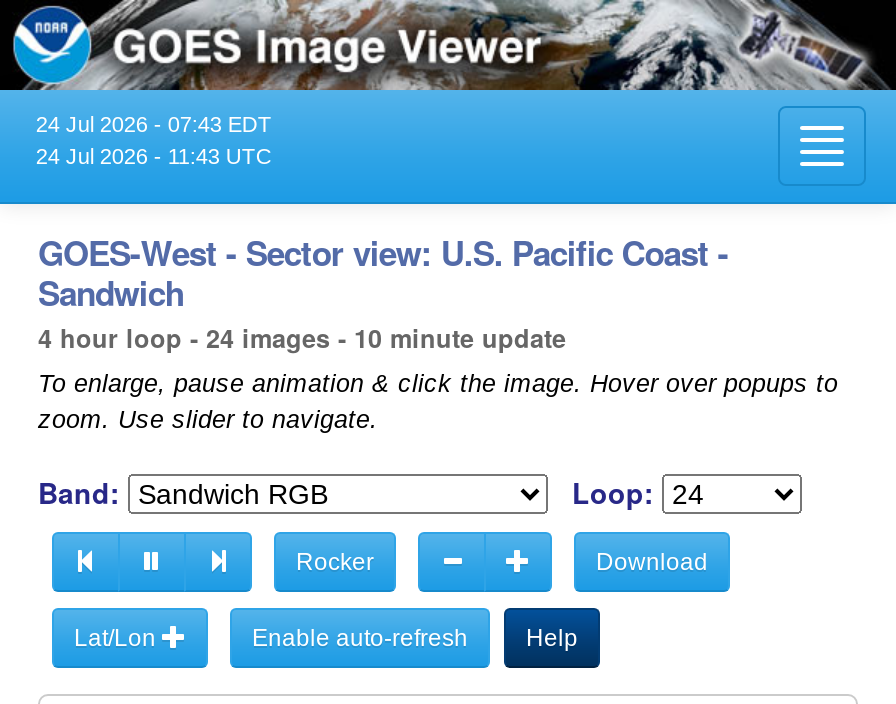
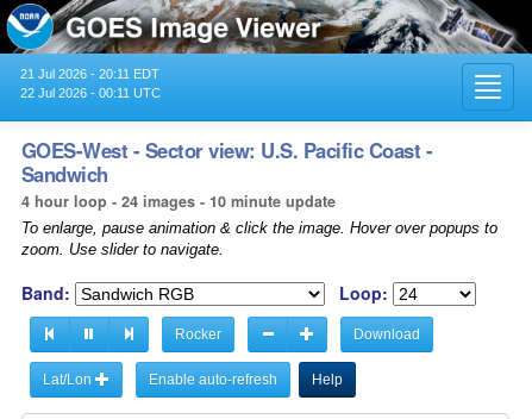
- 24 Jul 2026 - 07:43 EDT
+ 21 Jul 2026 - 20:11 EDT

- 24 Jul 2026 - 11:43 UTC
+ 22 Jul 2026 - 00:11 UTC
